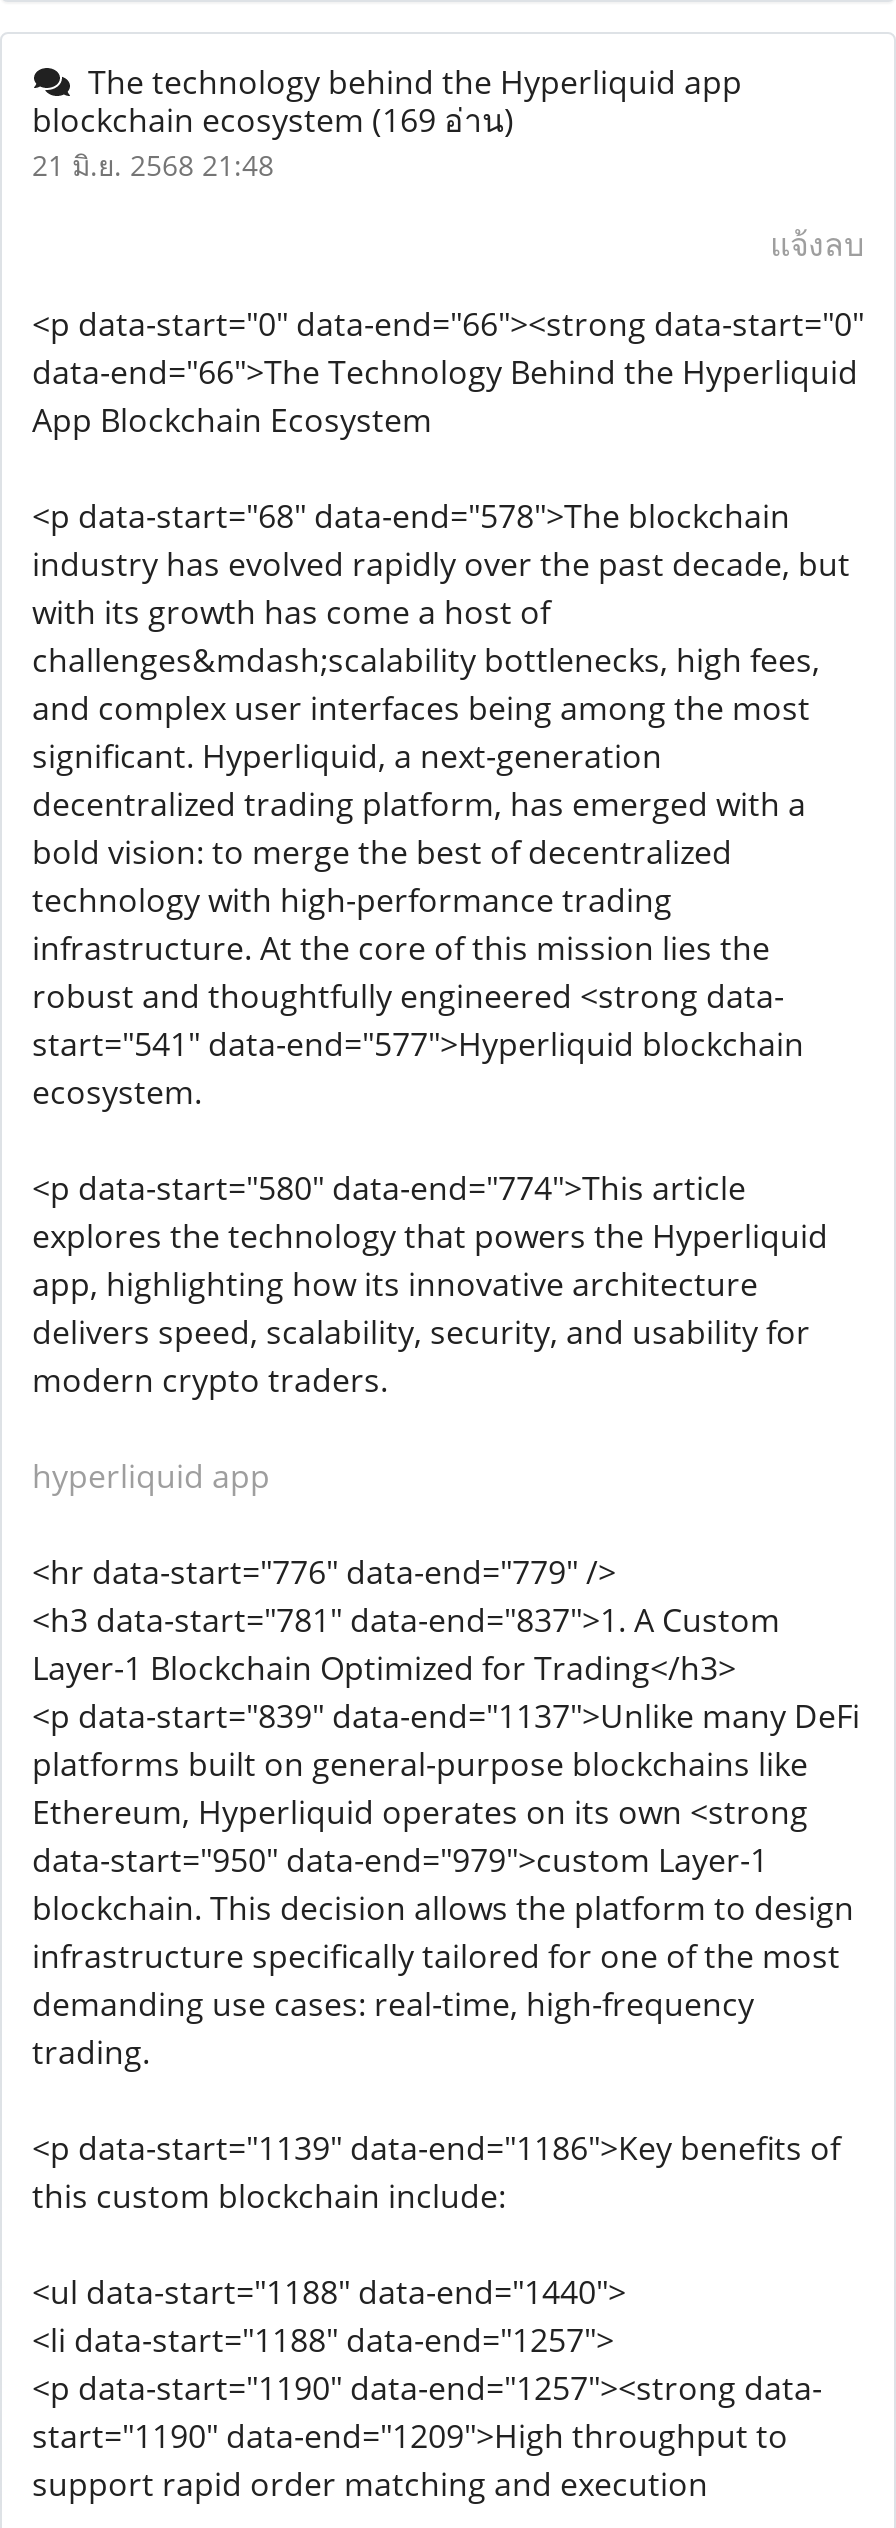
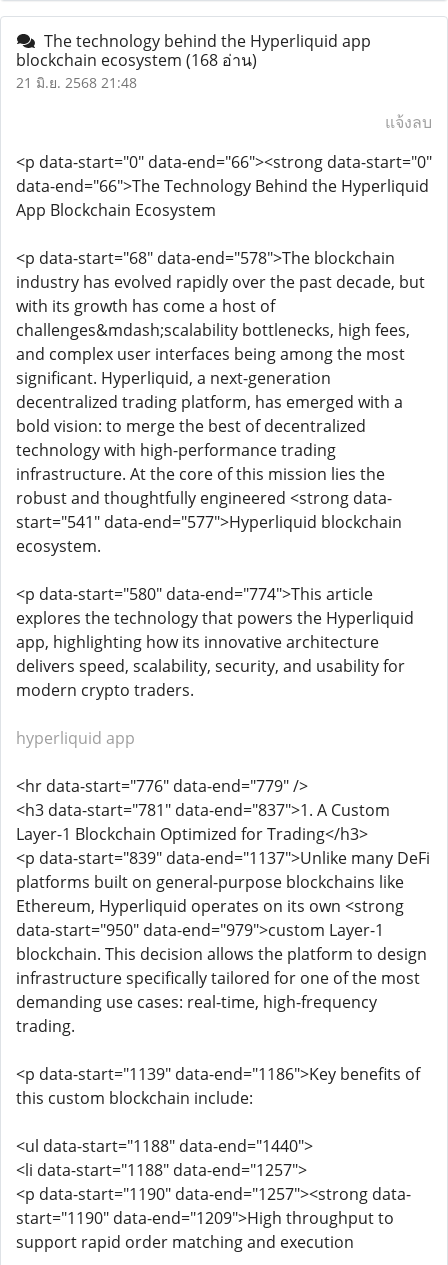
- blockchain ecosystem (169 อ่าน)
+ blockchain ecosystem (168 อ่าน)
